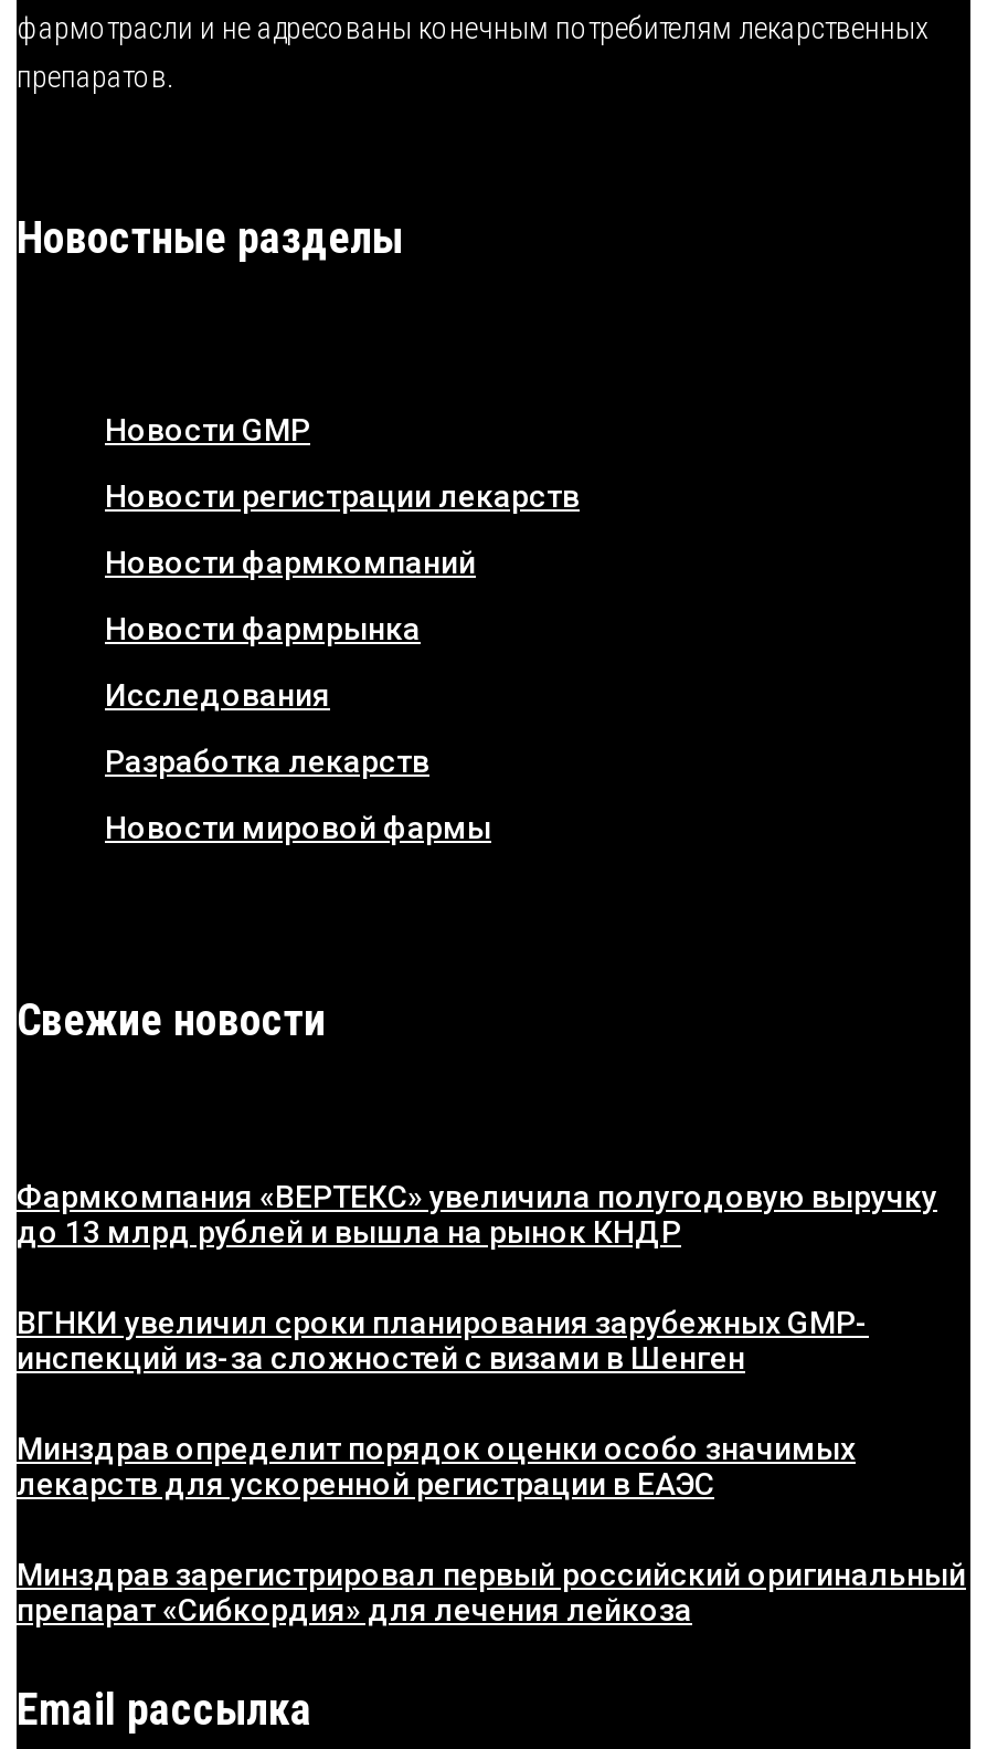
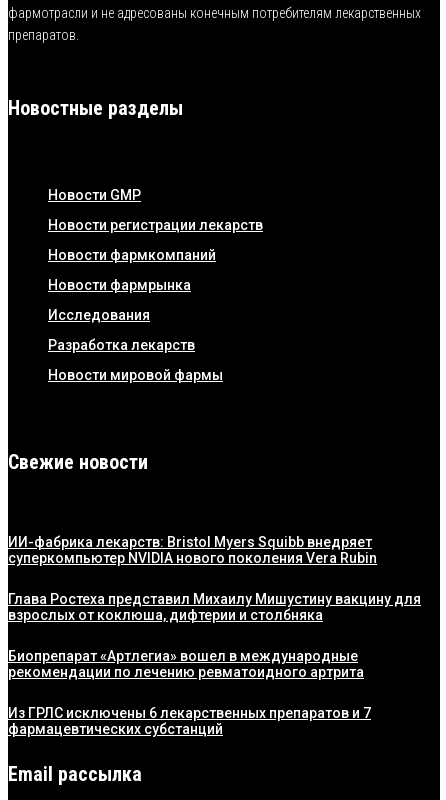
- Фармкомпания «ВЕРТЕКС» увеличила полугодовую выручку
- до 13 млрд рублей и вышла на рынок КНДР
+ ИИ-фабрика лекарств: Bristol Myers Squibb внедряет
+ суперкомпьютер NVIDIA нового поколения Vera Rubin

- ВГНКИ увеличил сроки планирования зарубежных GMP-
- инспекций из-за сложностей с визами в Шенген
+ Глава Ростеха представил Михаилу Мишустину вакцину для
+ взрослых от коклюша, дифтерии и столбняка

- Минздрав определит порядок оценки особо значимых
- лекарств для ускоренной регистрации в ЕАЭС
+ Биопрепарат «Артлегиа» вошел в международные
+ рекомендации по лечению ревматоидного артрита

- Минздрав зарегистрировал первый российский оригинальный
- препарат «Сибкордия» для лечения лейкоза
+ Из ГРЛС исключены 6 лекарственных препаратов и 7
+ фармацевтических субстанций
